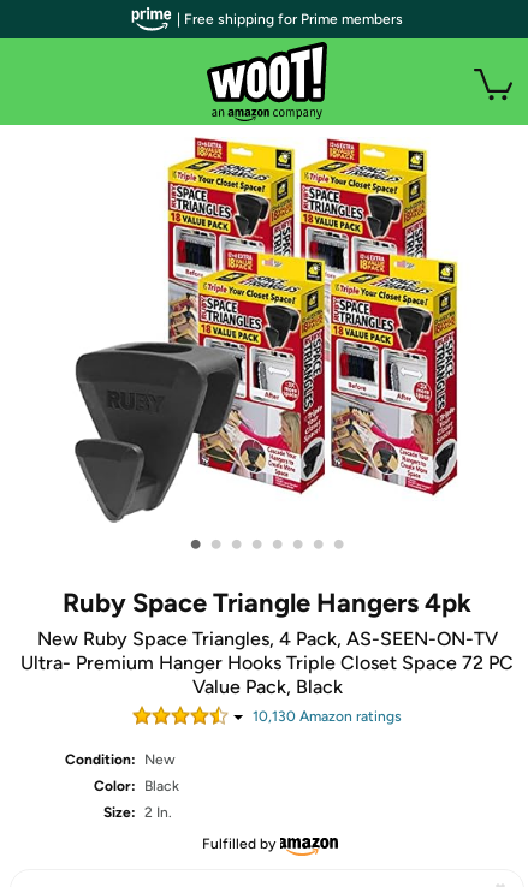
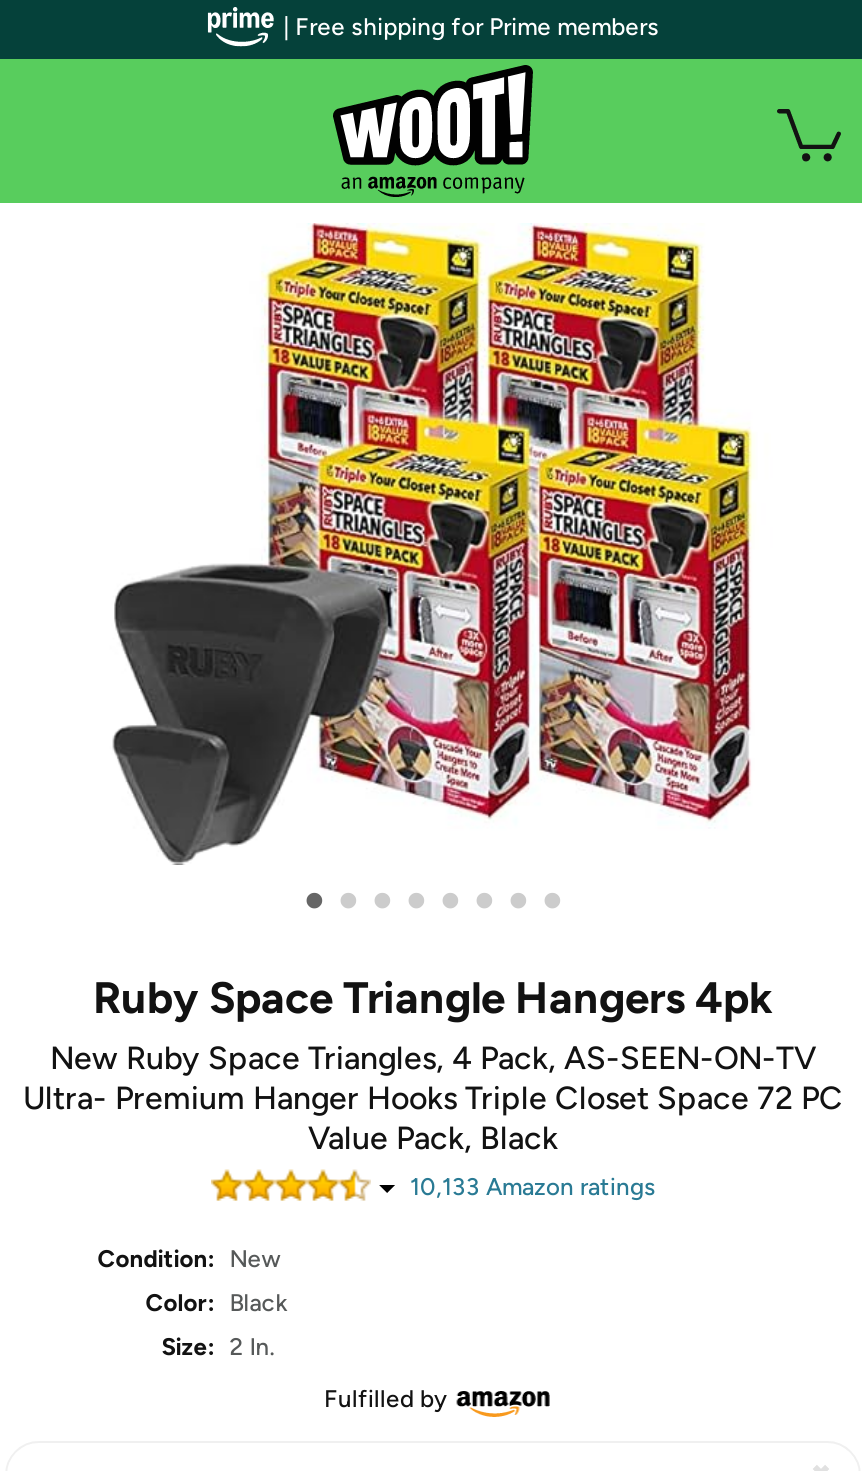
- 10,130 Amazon ratings
+ 10,133 Amazon ratings
